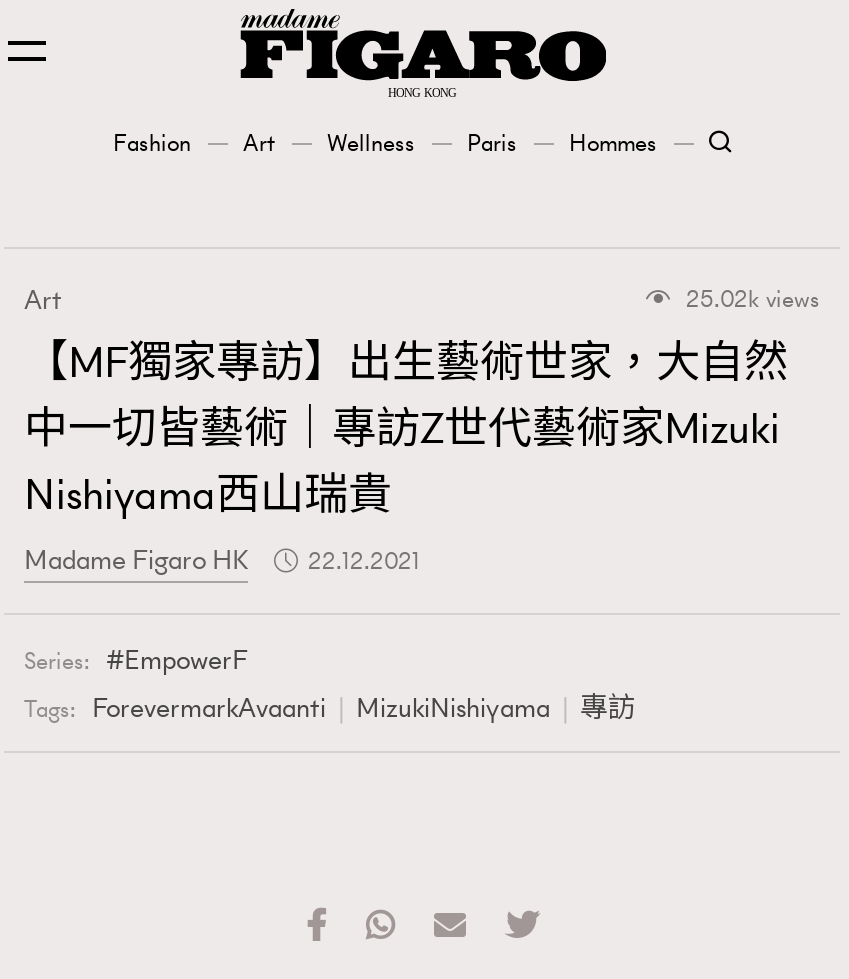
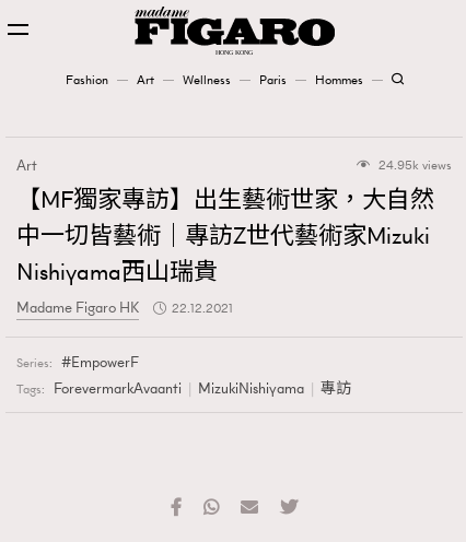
- 25.02k views
+ 24.95k views
